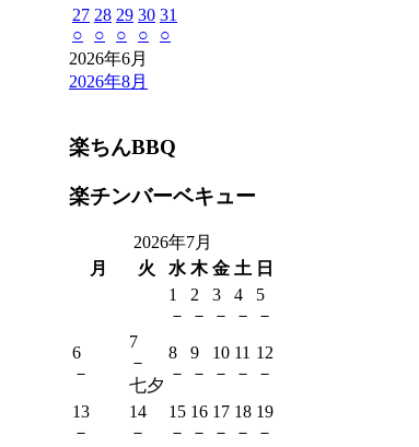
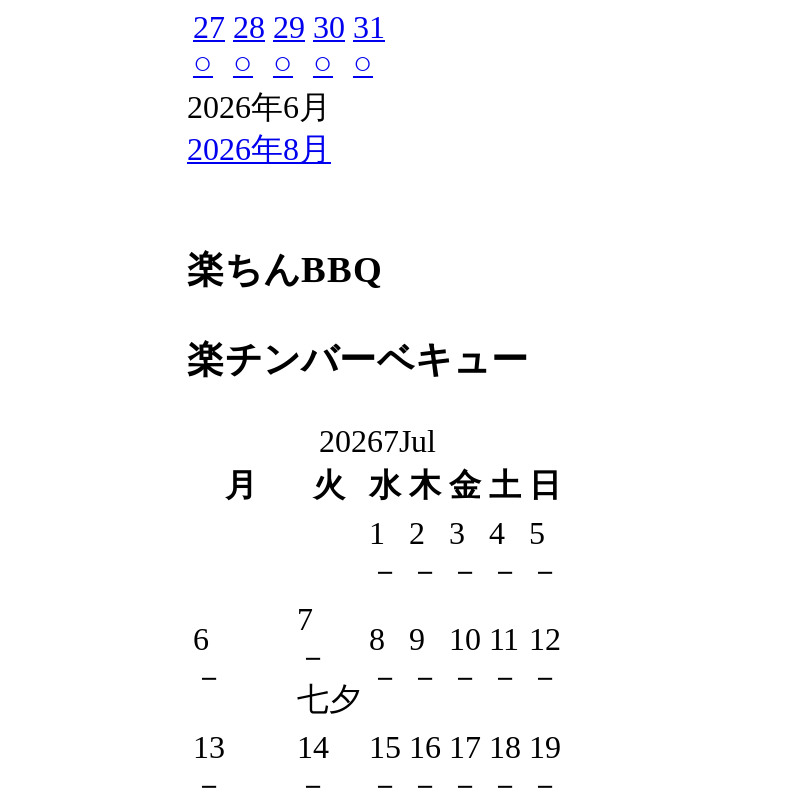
- 2026年7月
+ 20267Jul
